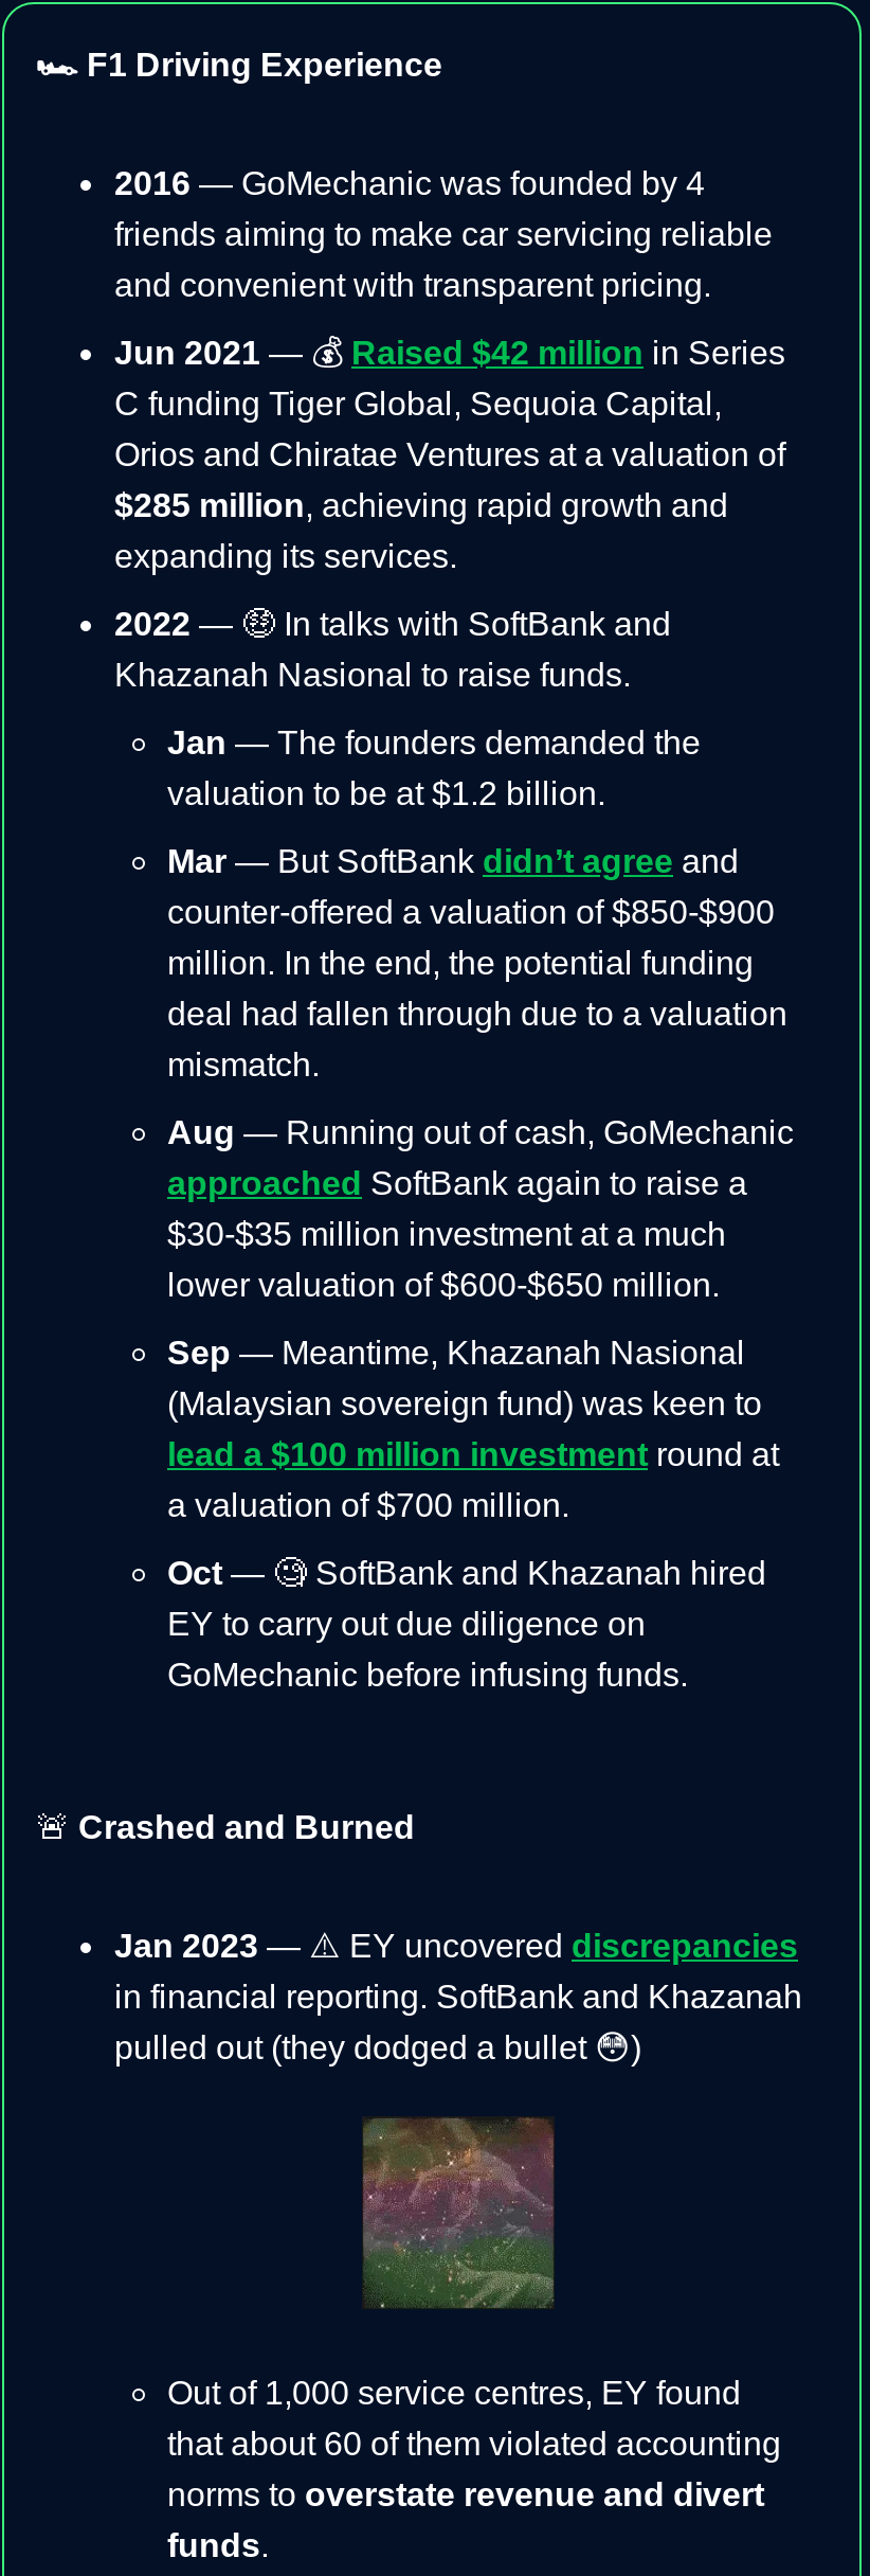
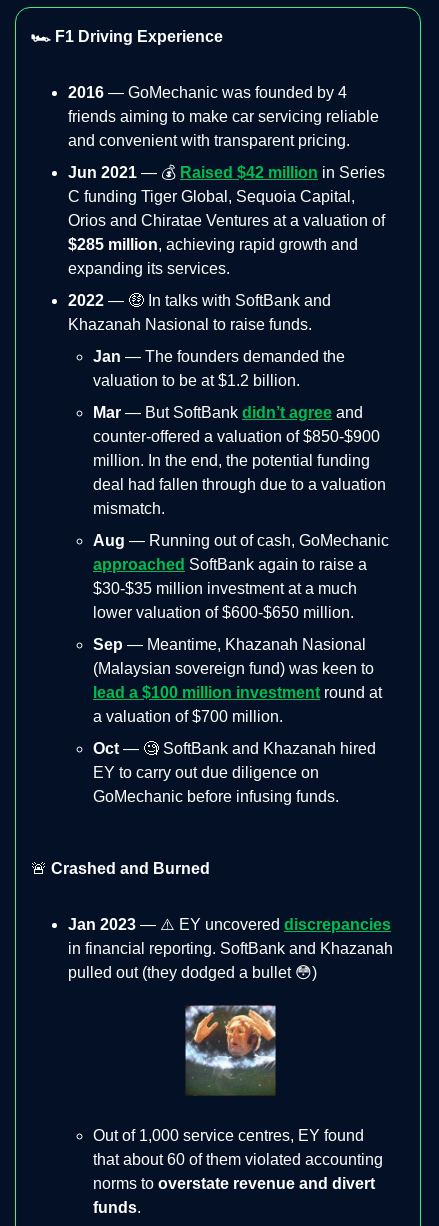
- [image]
+ [image]
